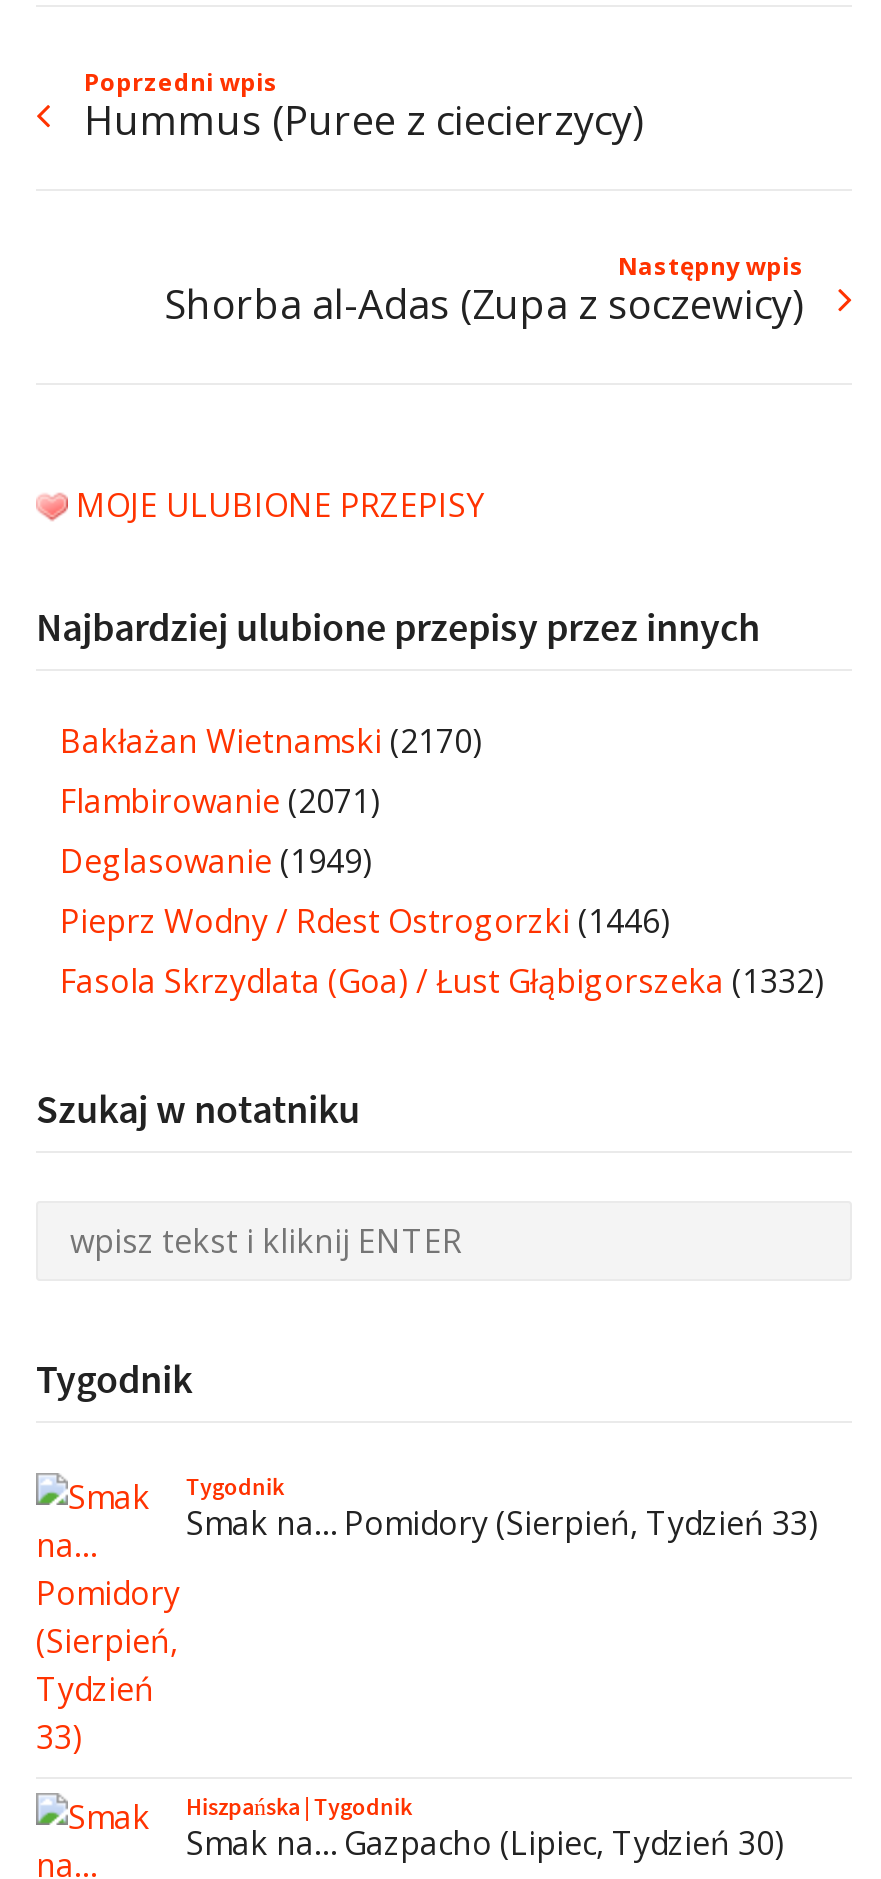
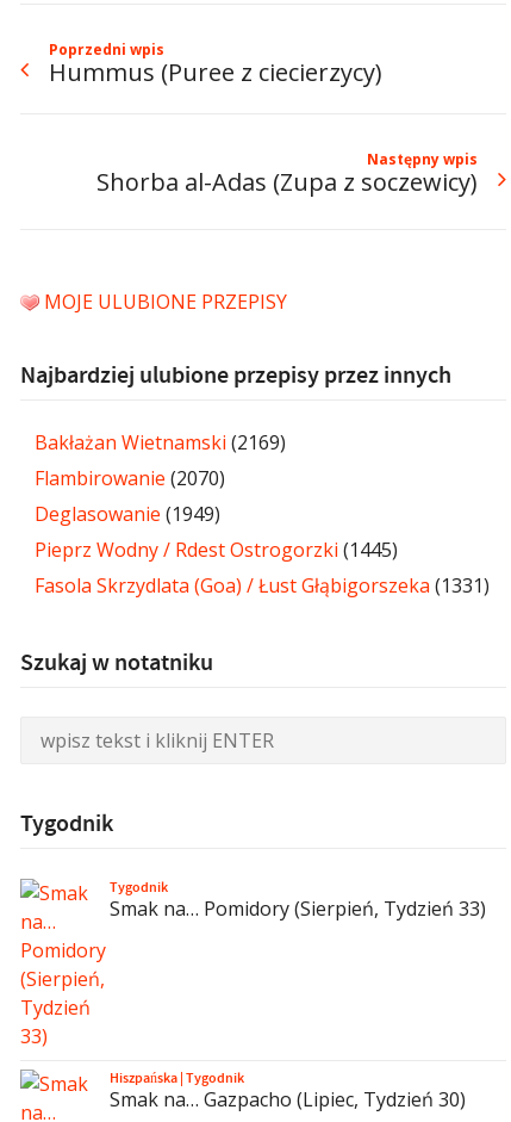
- Bakłażan Wietnamski (2170)
+ Bakłażan Wietnamski (2169)

- Flambirowanie (2071)
+ Flambirowanie (2070)

- Pieprz Wodny / Rdest Ostrogorzki (1446)
+ Pieprz Wodny / Rdest Ostrogorzki (1445)

- Fasola Skrzydlata (Goa) / Łust Głąbigorszeka (1332)
+ Fasola Skrzydlata (Goa) / Łust Głąbigorszeka (1331)
